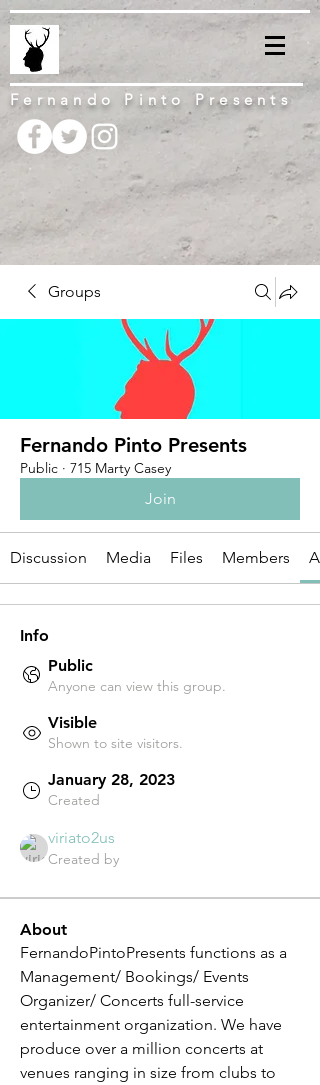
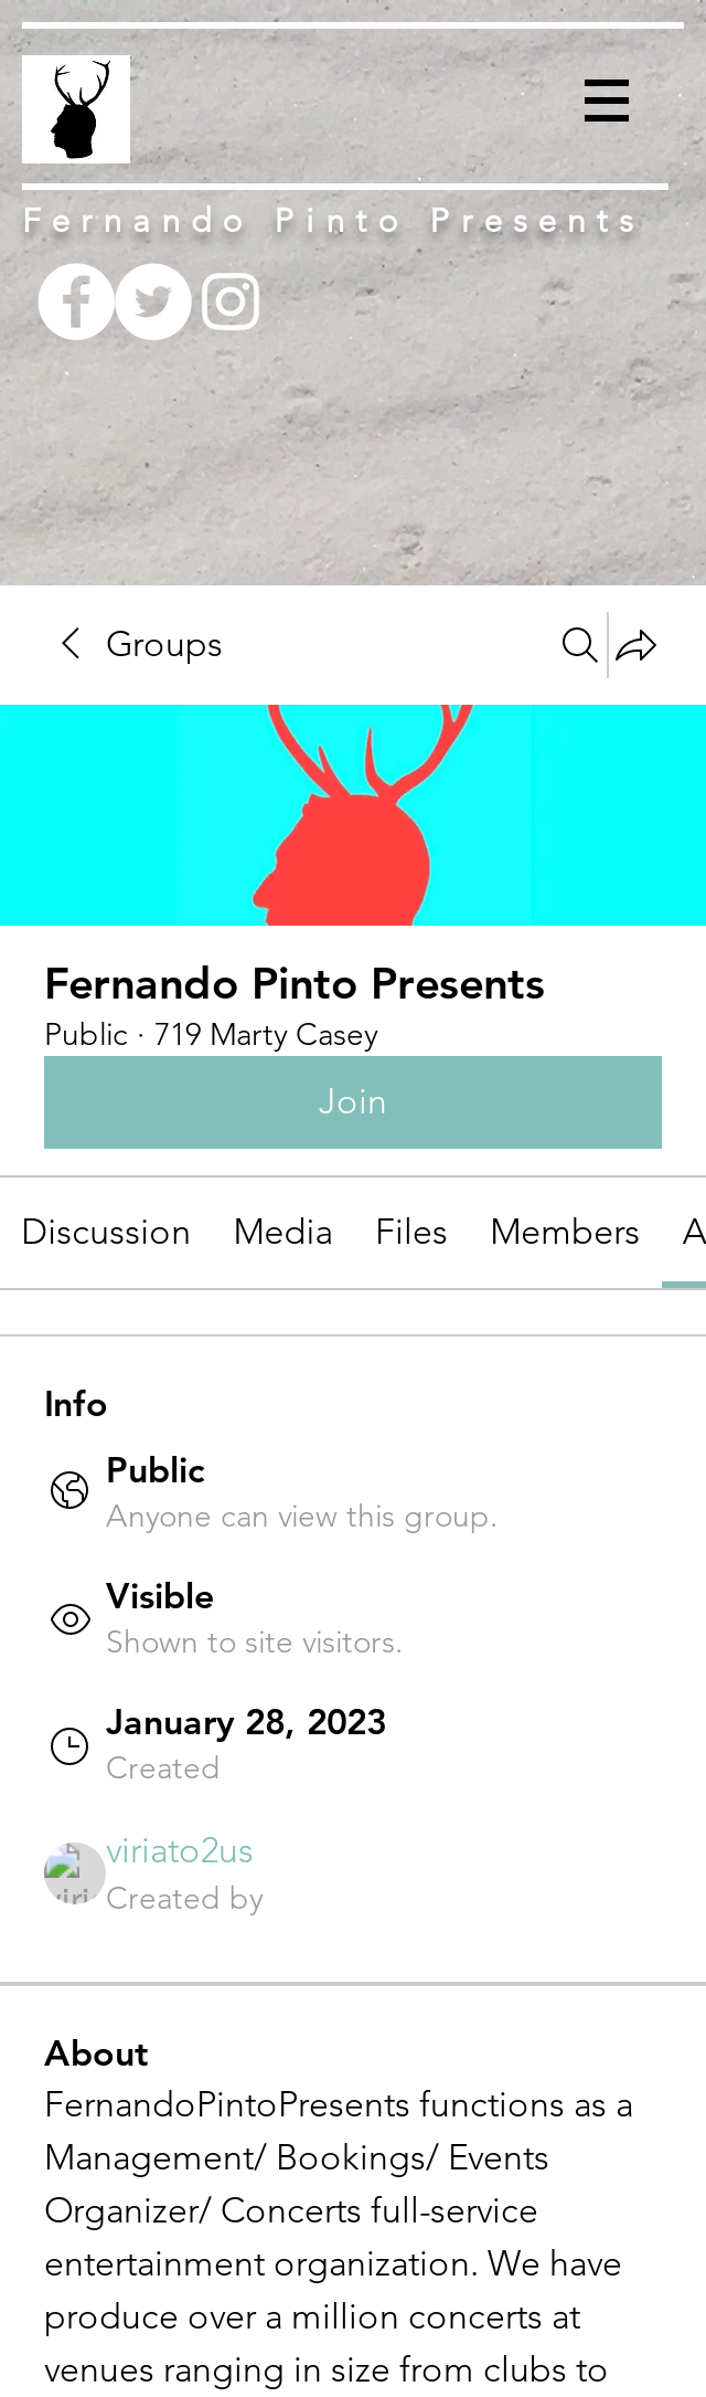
- Public · 715 Marty Casey
+ Public · 719 Marty Casey
